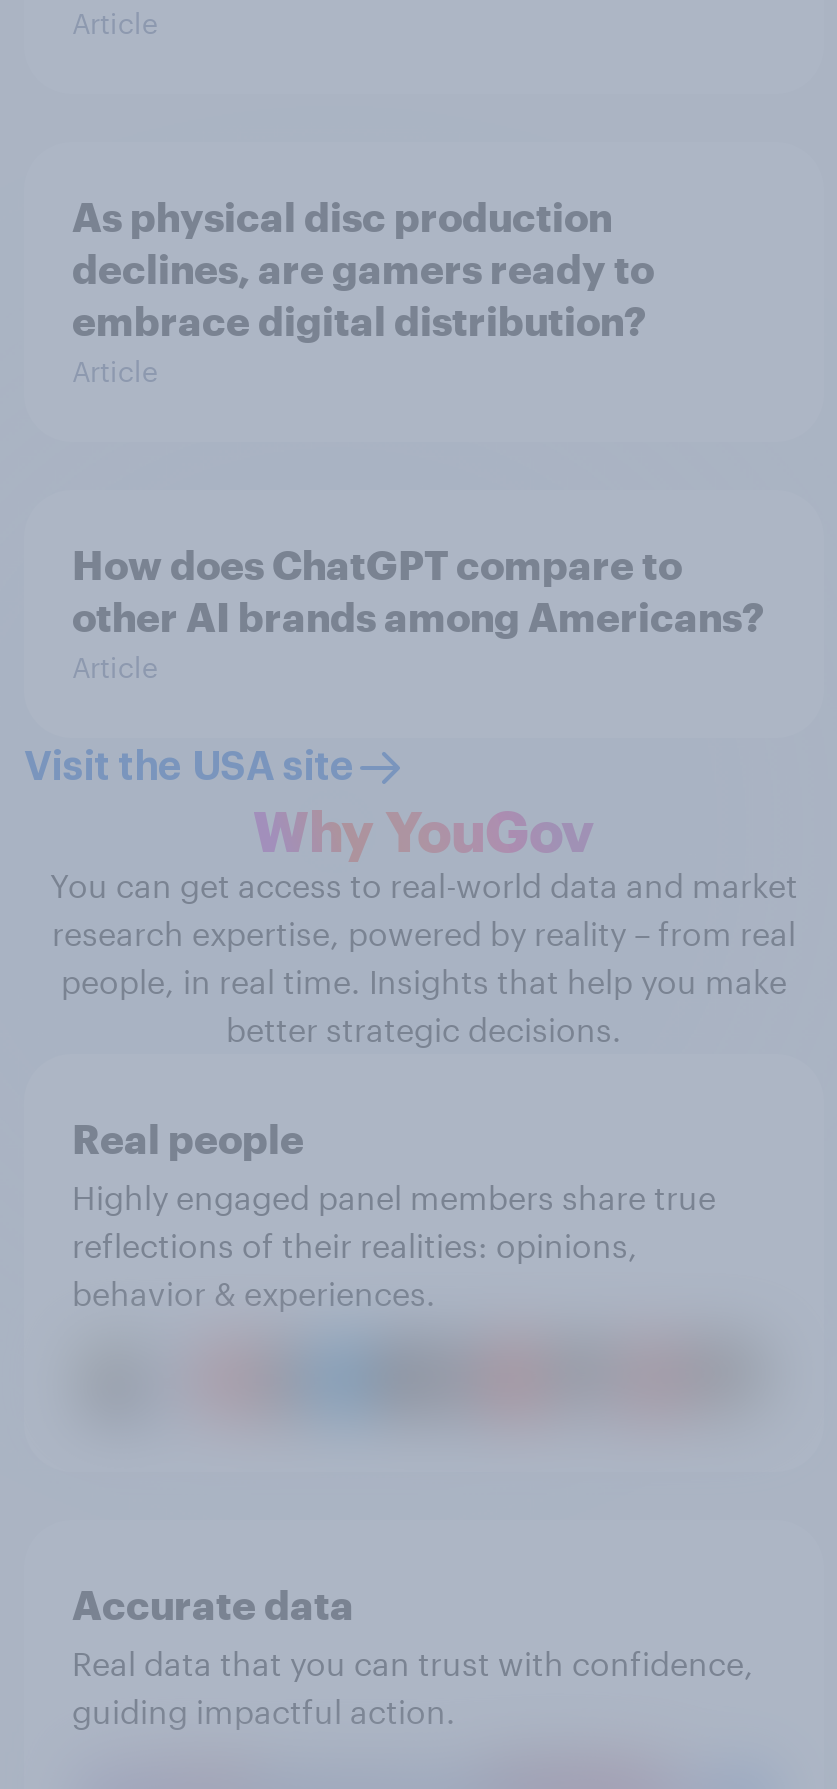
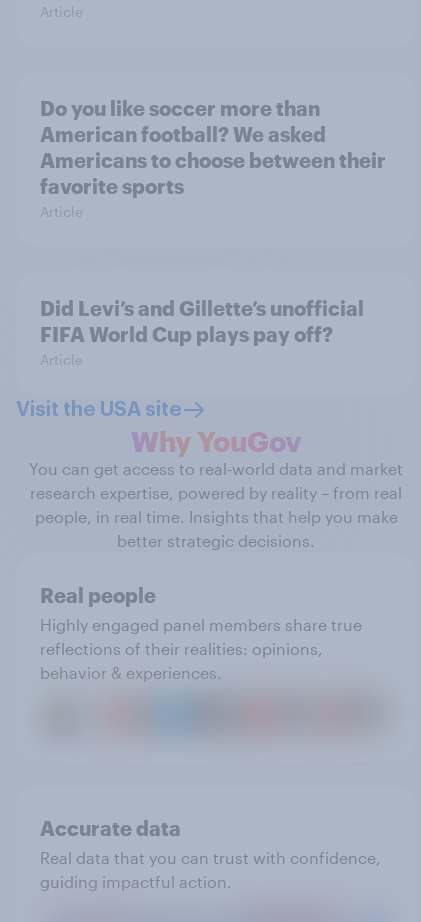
- As physical disc production
- declines, are gamers ready to
- embrace digital distribution?
+ Do you like soccer more than
+ American football? We asked
+ Americans to choose between their
+ favorite sports

- How does ChatGPT compare to
- other AI brands among Americans?
+ Did Levi’s and Gillette’s unofficial
+ FIFA World Cup plays pay off?
